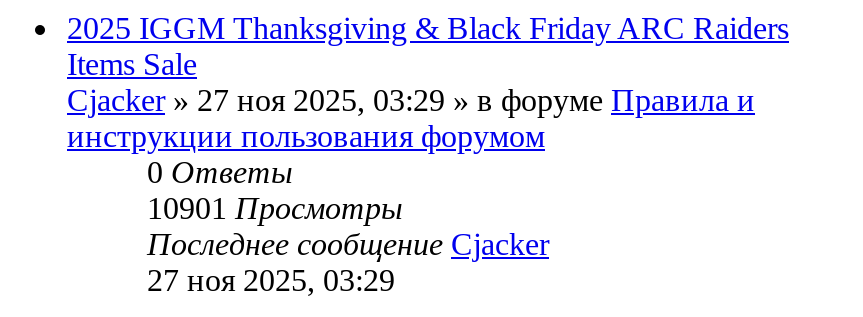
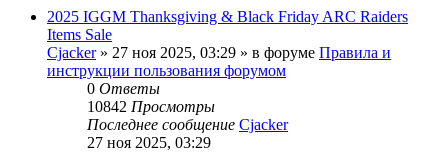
- 10901 Просмотры
+ 10842 Просмотры
